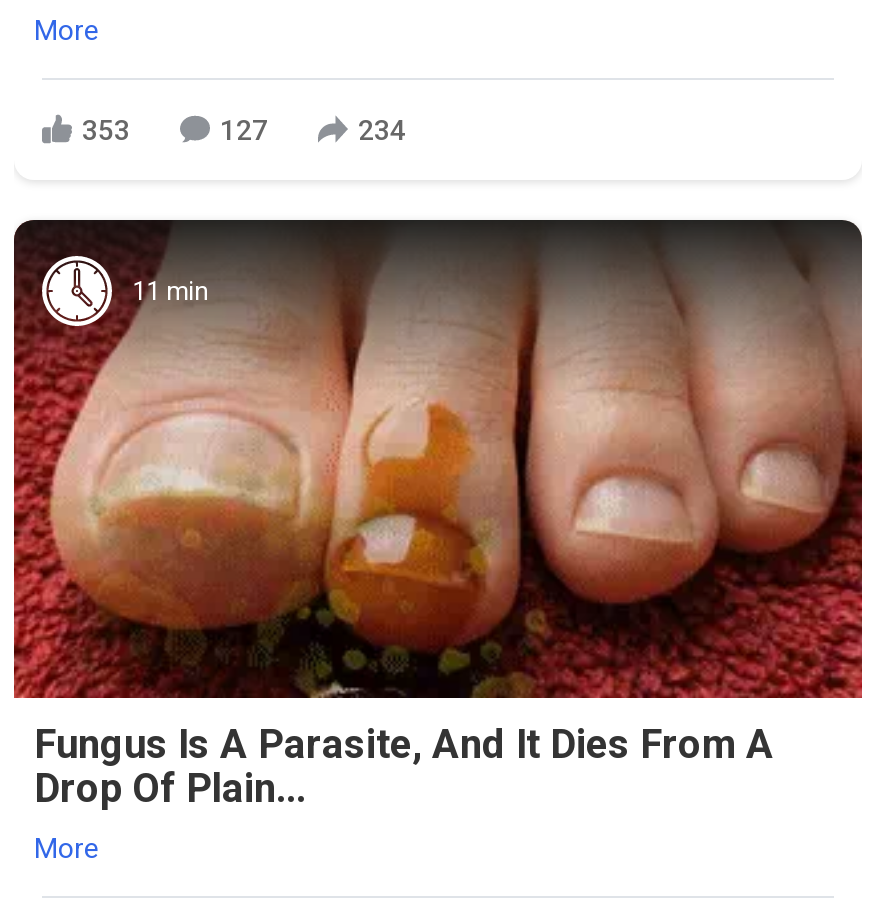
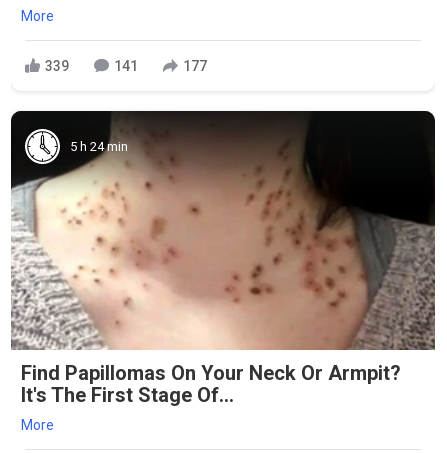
- 353
- 127
- 234
+ 339
+ 141
+ 177

- [image]
- 11 min
+ [image]
+ 5 h 24 min

- Fungus Is A Parasite, And It Dies From A
- Drop Of Plain...
+ Find Papillomas On Your Neck Or Armpit?
+ It's The First Stage Of...
